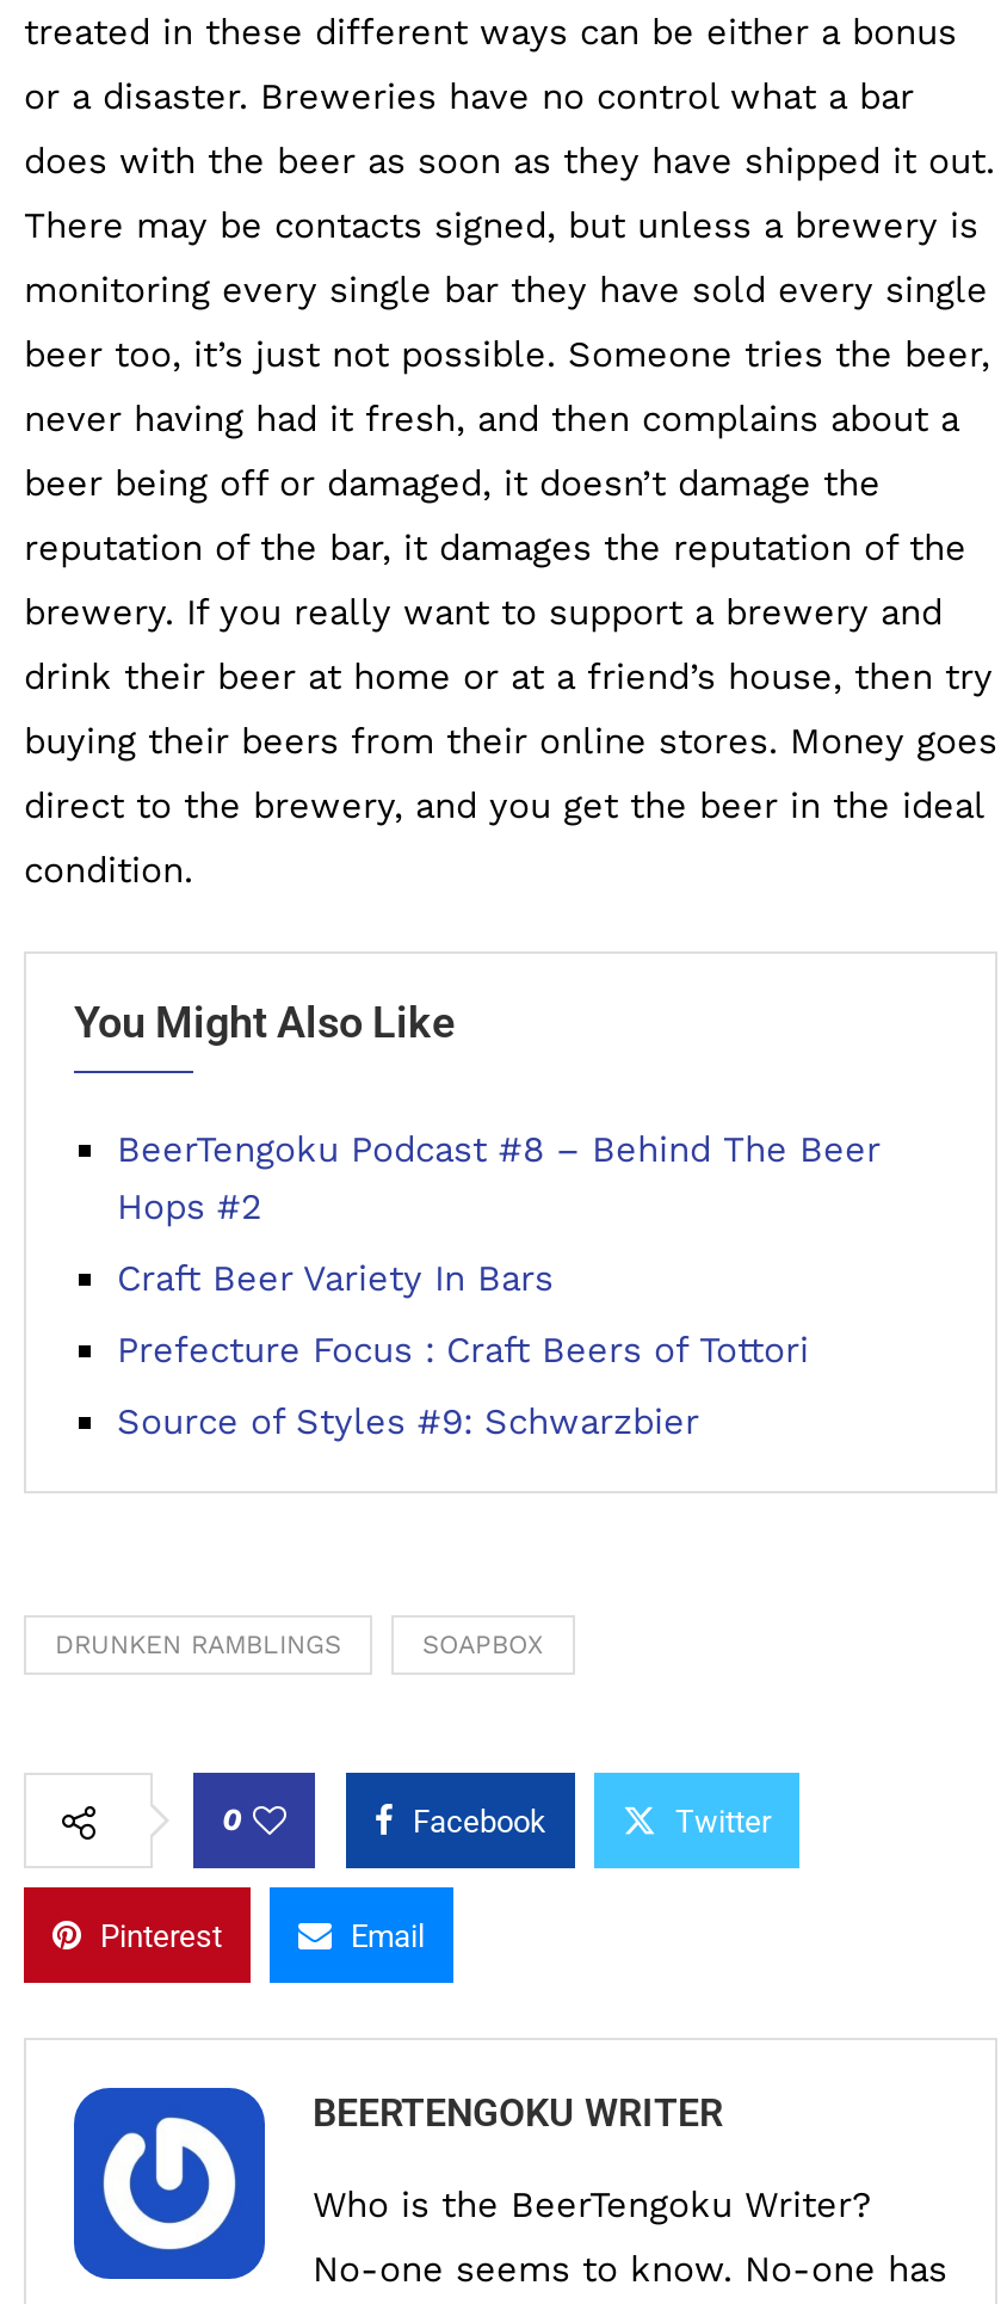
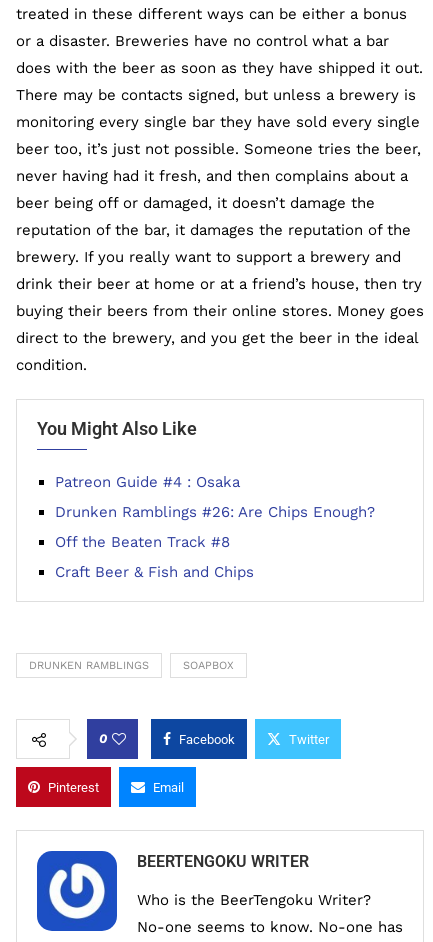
- BeerTengoku Podcast #8 – Behind The Beer
- Hops #2
+ Patreon Guide #4 : Osaka

- Craft Beer Variety In Bars
+ Drunken Ramblings #26: Are Chips Enough?

- Prefecture Focus : Craft Beers of Tottori
+ Off the Beaten Track #8

- Source of Styles #9: Schwarzbier
+ Craft Beer & Fish and Chips
